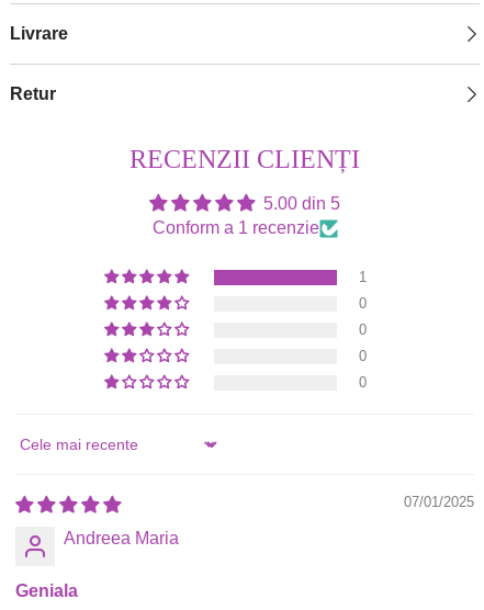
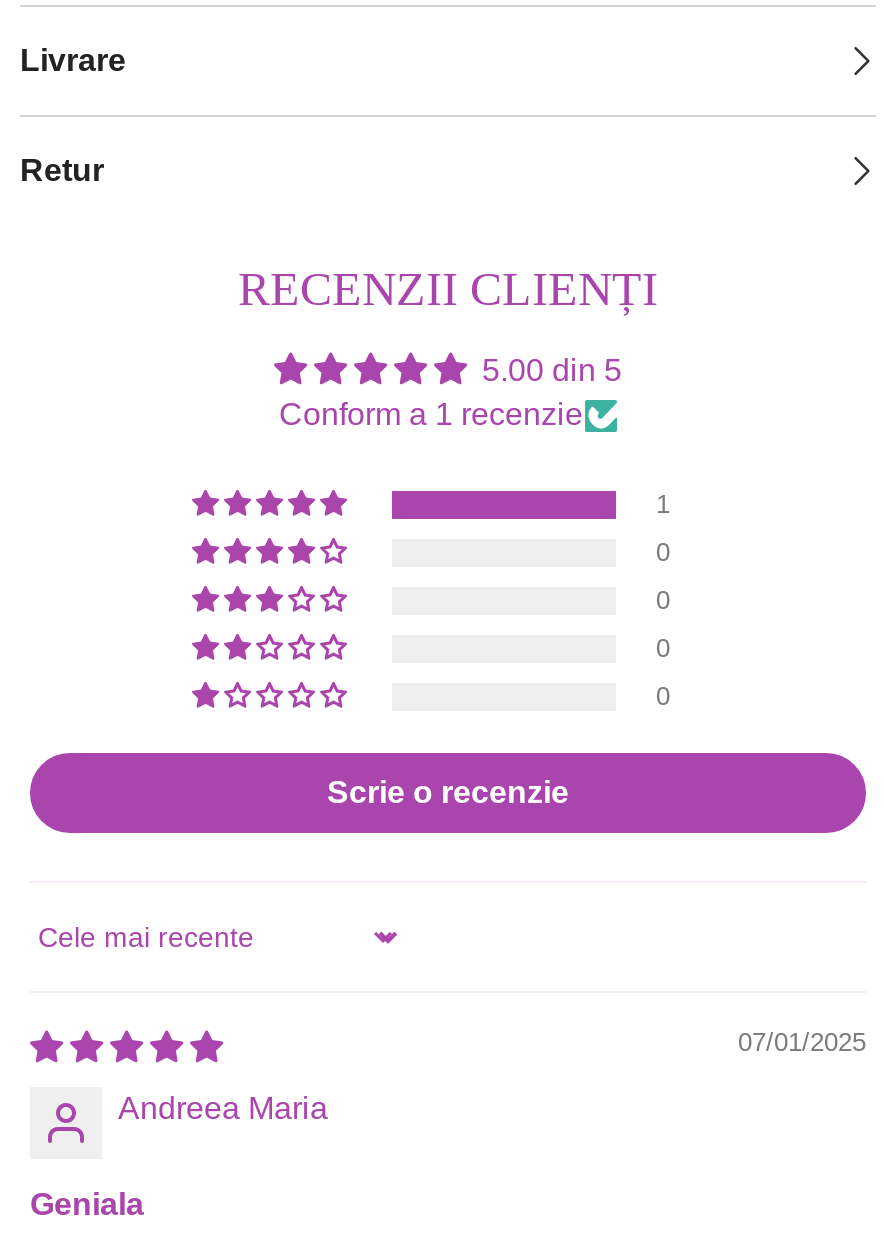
+ Scrie o recenzie
